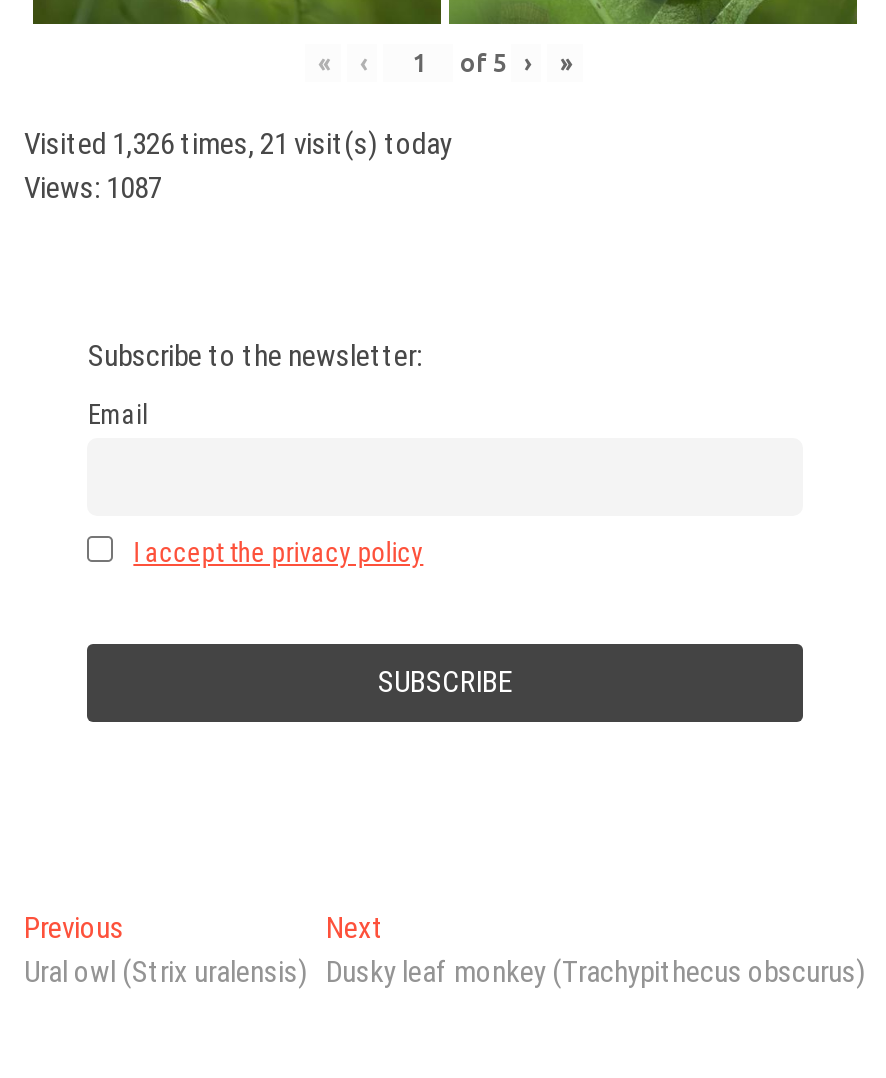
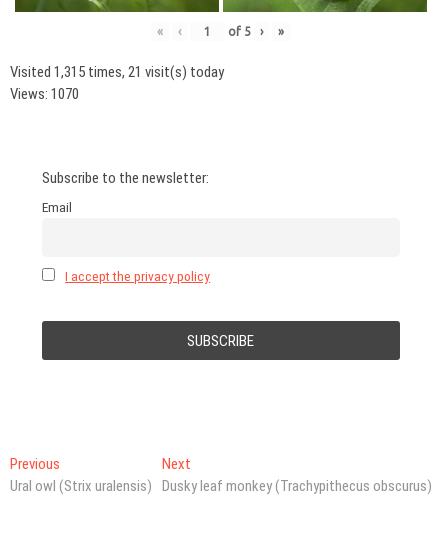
- Visited 1,326 times, 21 visit(s) today
+ Visited 1,315 times, 21 visit(s) today

- Views: 1087
+ Views: 1070
